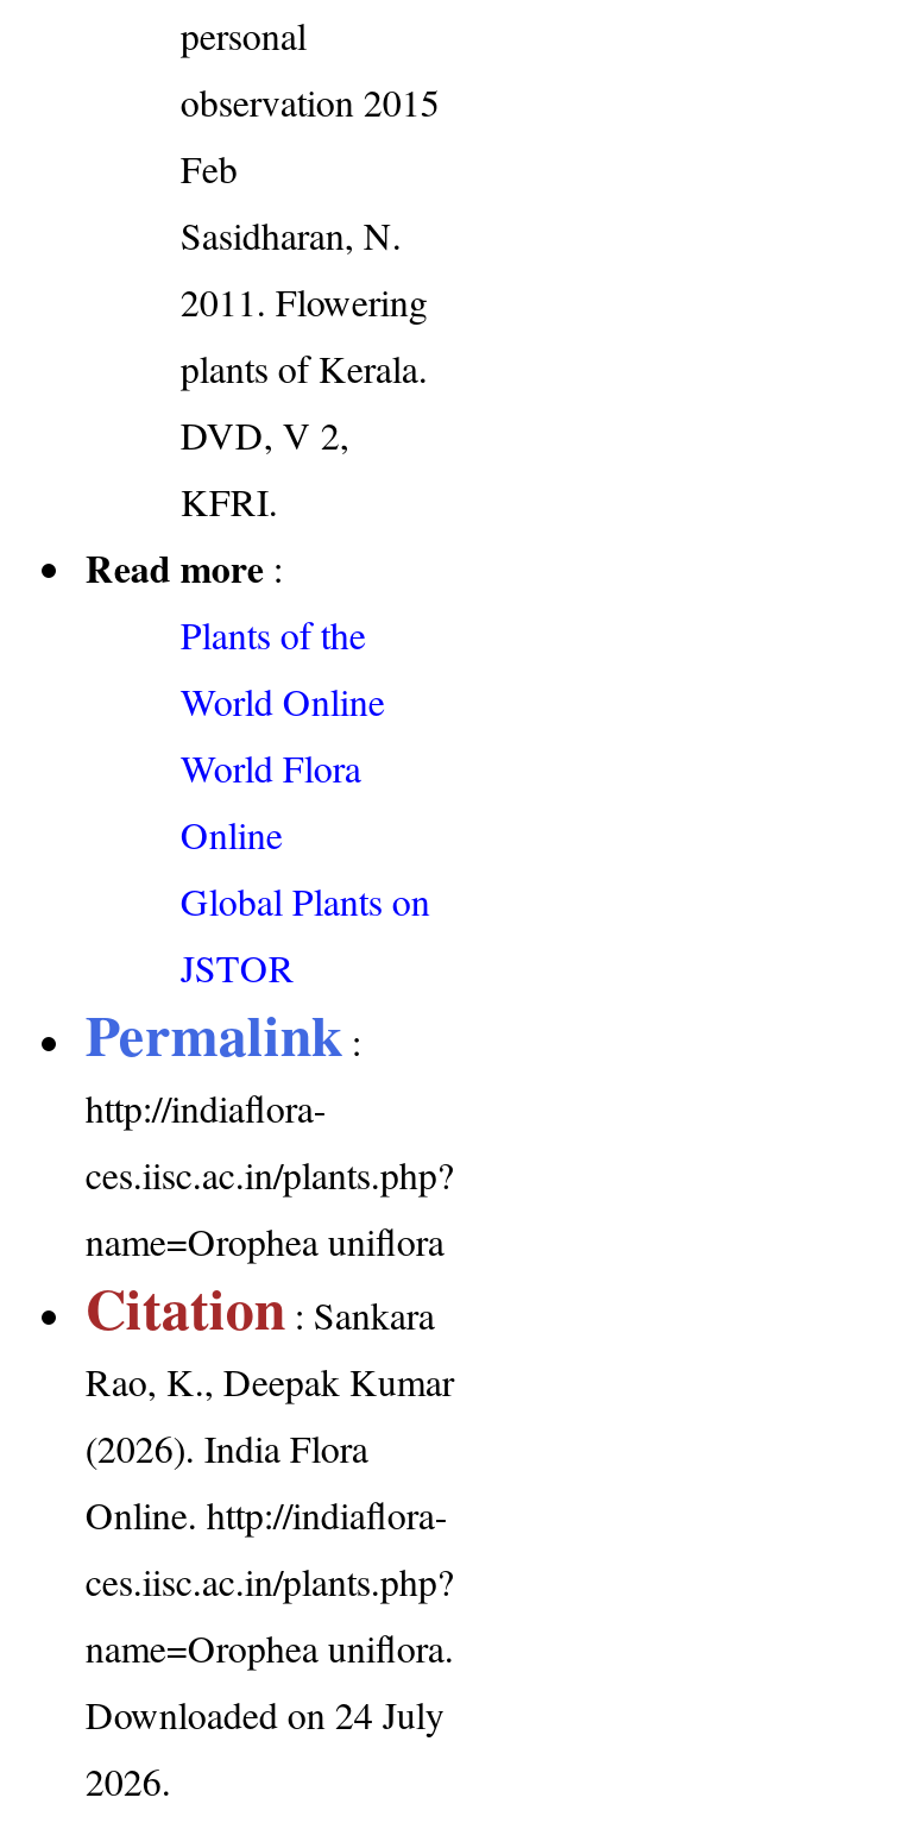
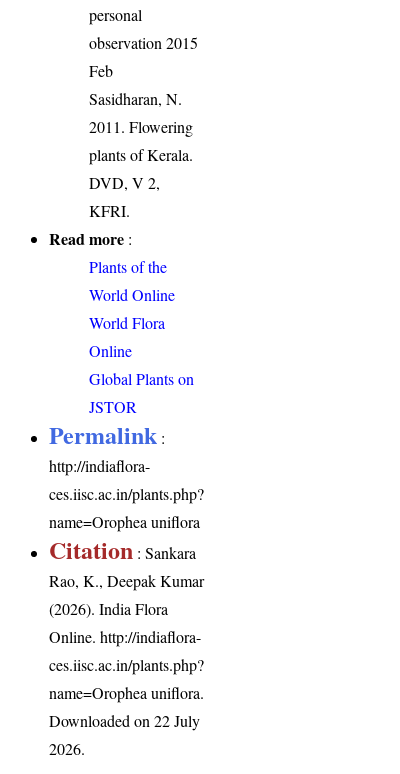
- Downloaded on 24 July
+ Downloaded on 22 July
